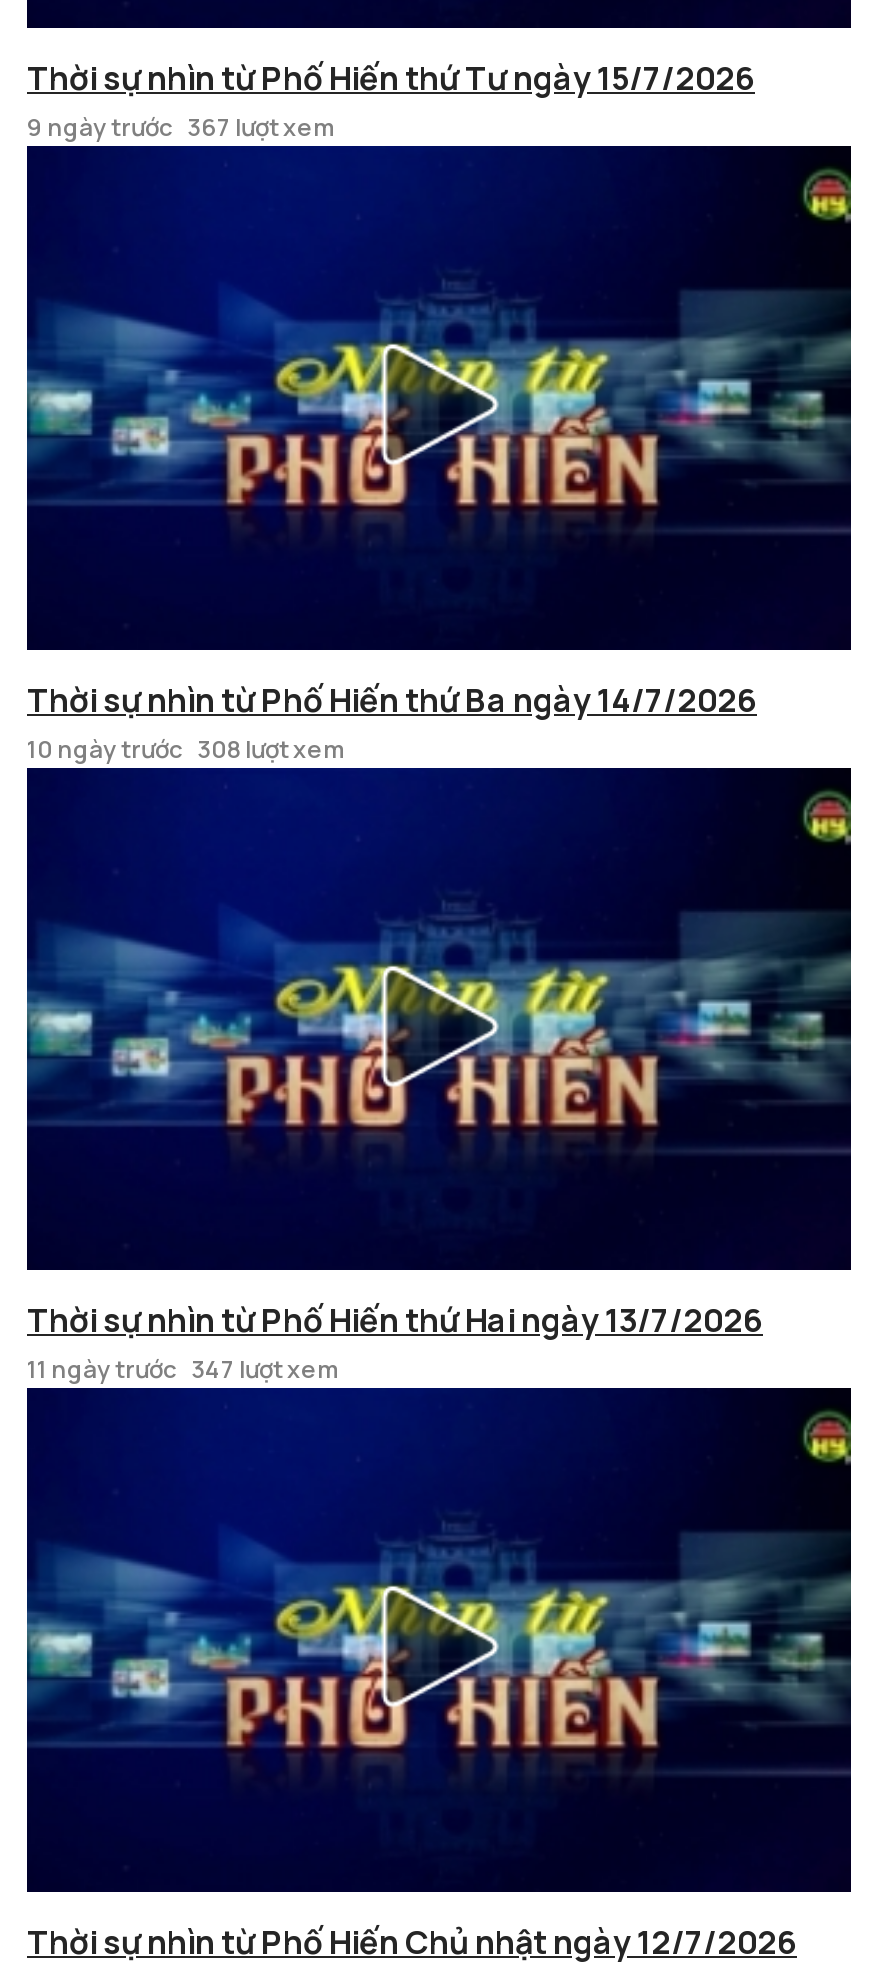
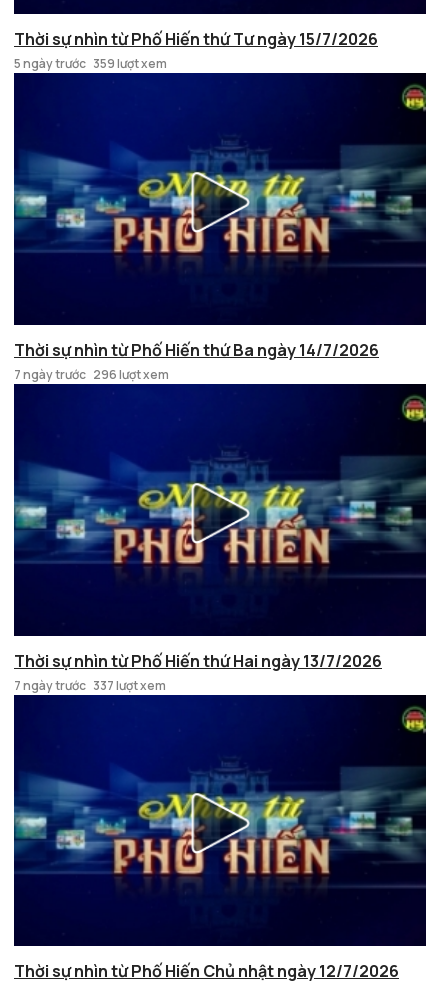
- 9 ngày trước 367 lượt xem
+ 5 ngày trước 359 lượt xem

- 10 ngày trước 308 lượt xem
+ 7 ngày trước 296 lượt xem

- 11 ngày trước 347 lượt xem
+ 7 ngày trước 337 lượt xem
